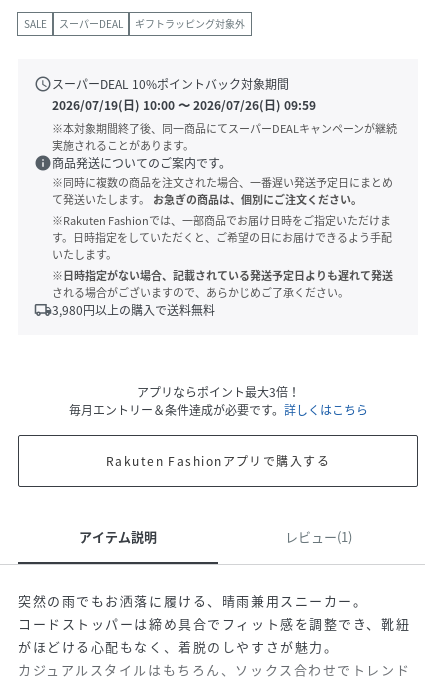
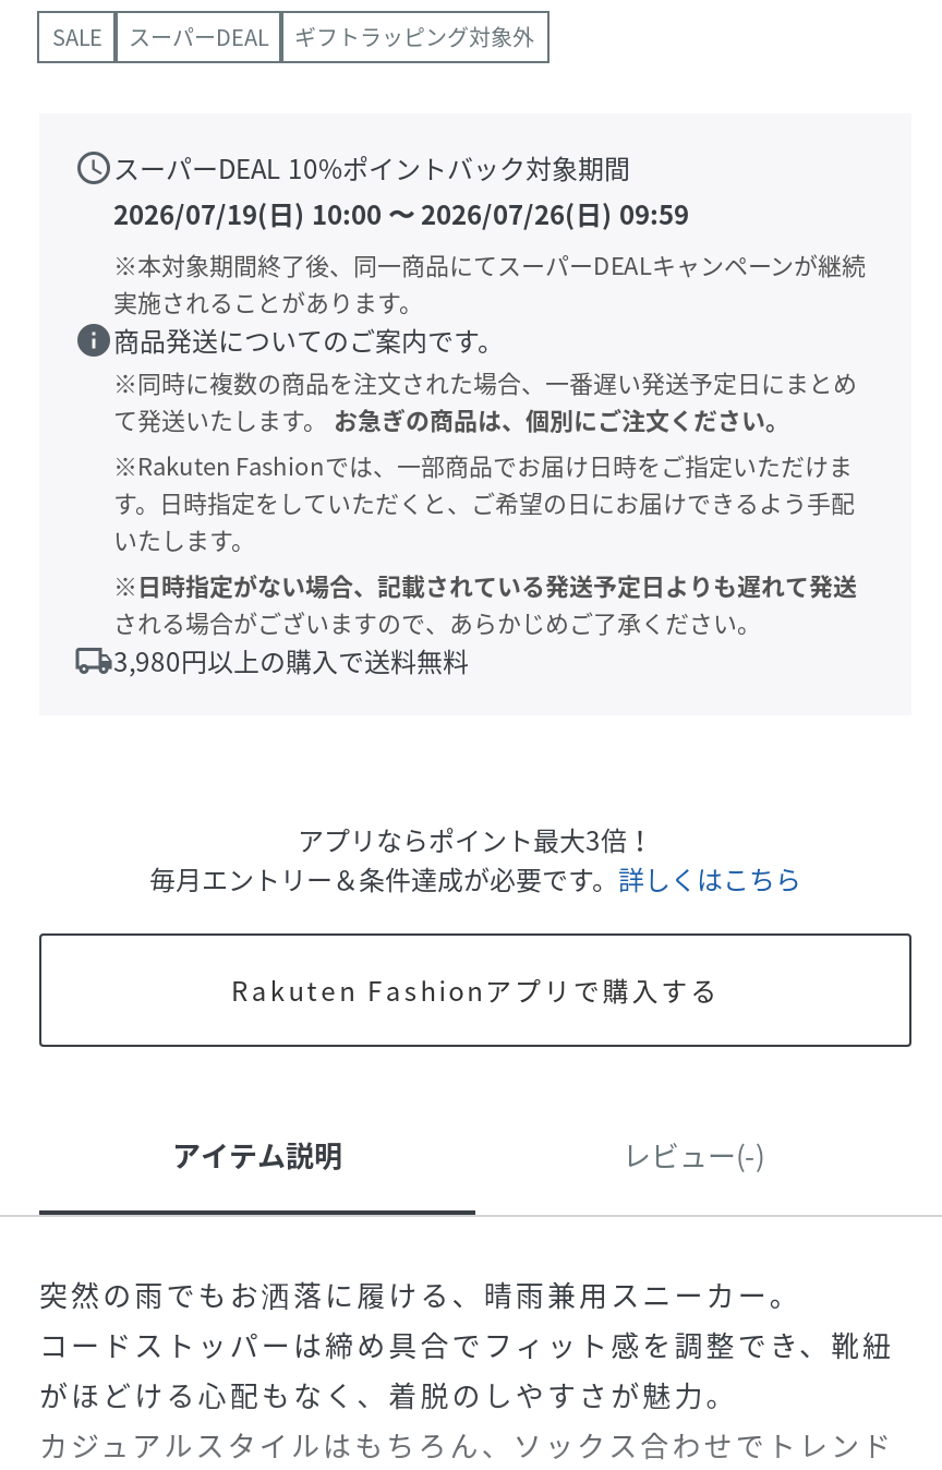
- レビュー(1)
+ レビュー(-)
